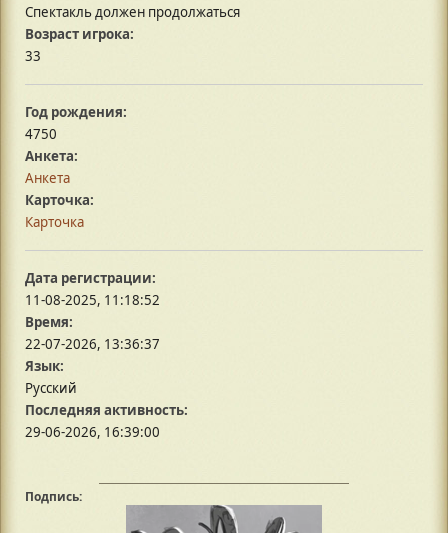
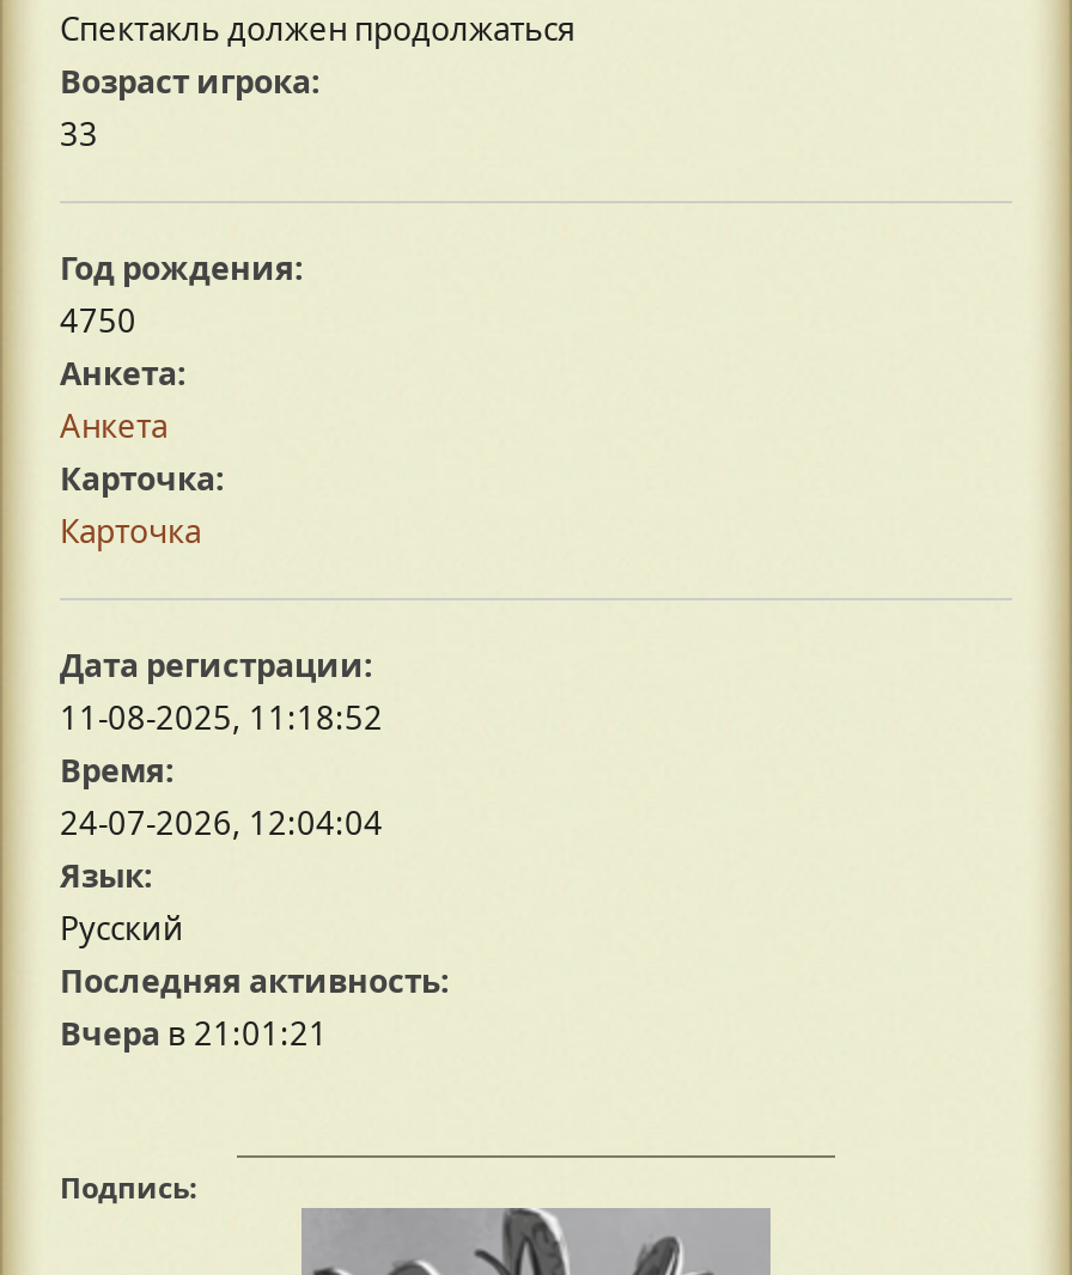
- 22-07-2026, 13:36:37
+ 24-07-2026, 12:04:04

- 29-06-2026, 16:39:00
+ Вчера в 21:01:21
